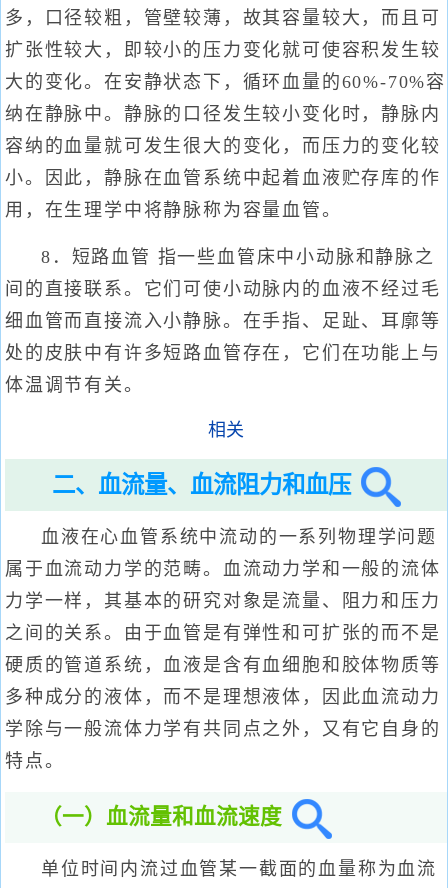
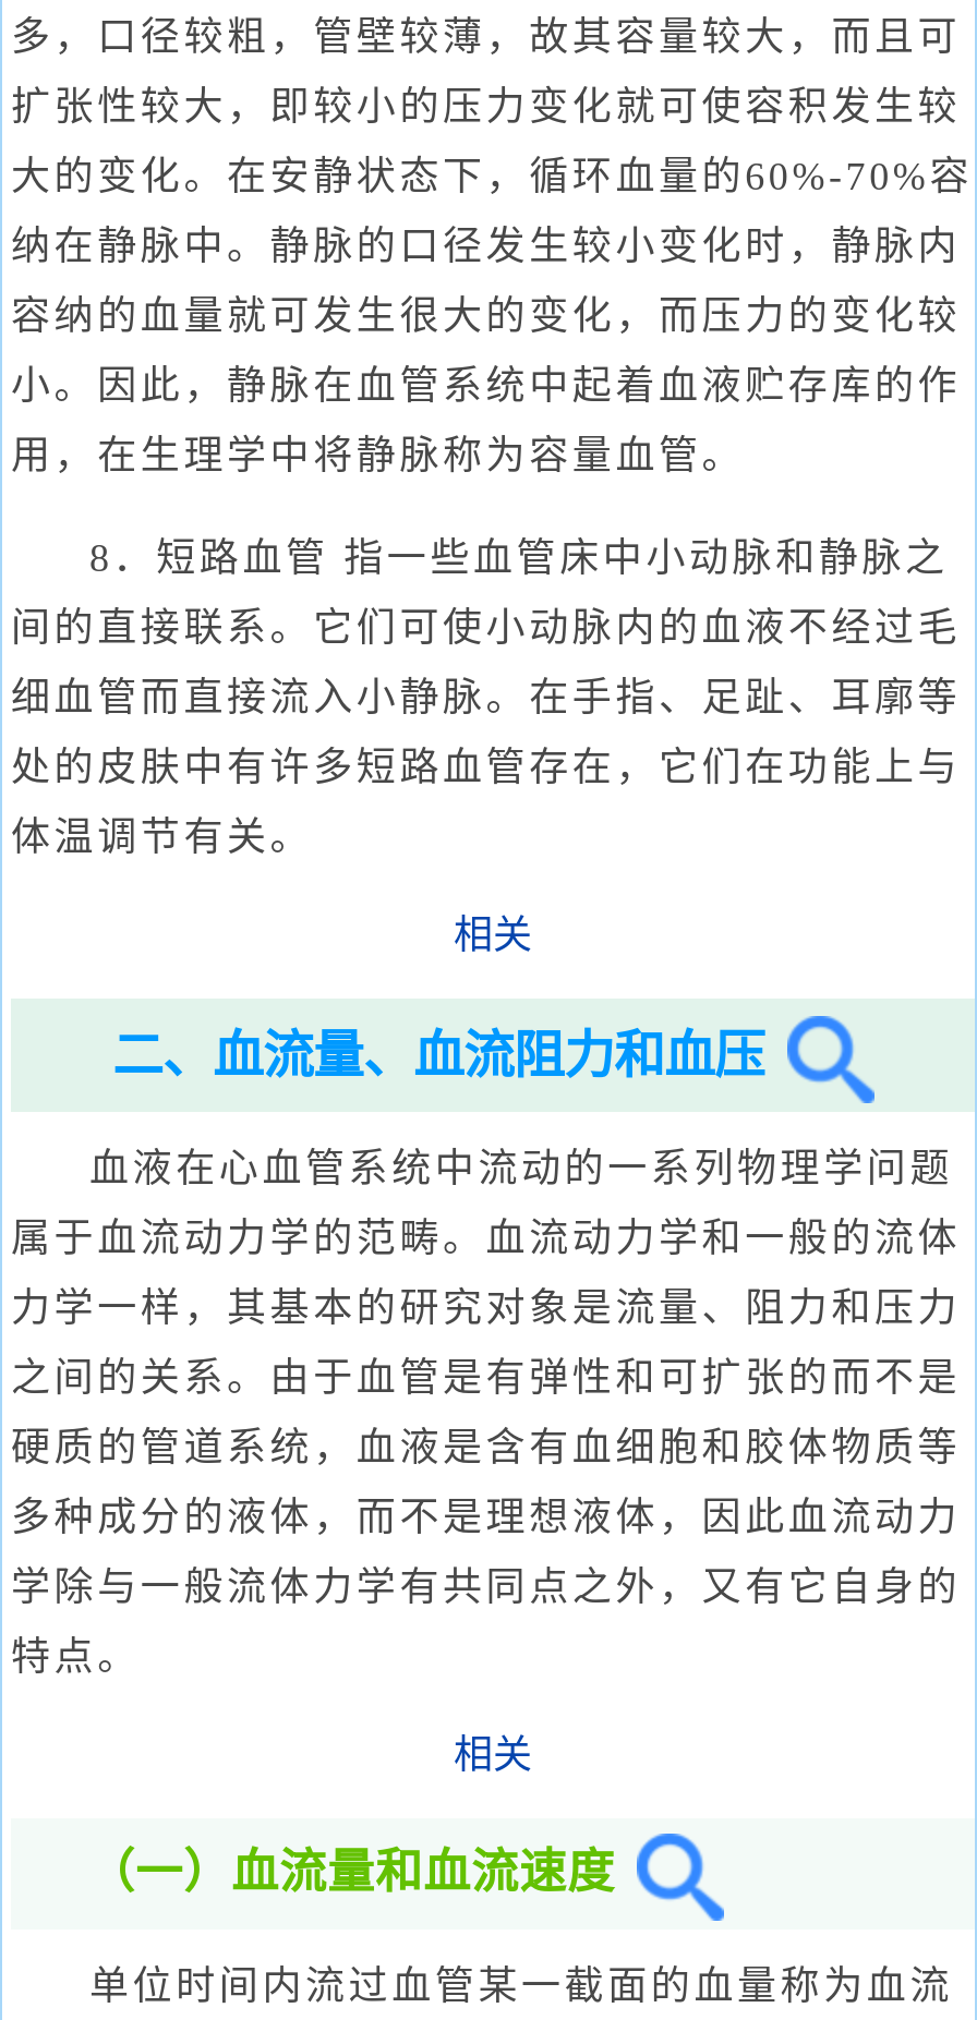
+ 相关
